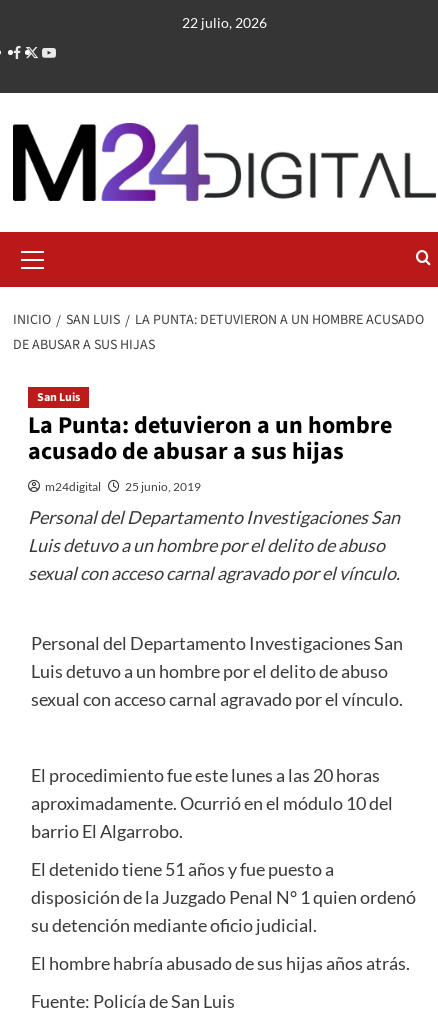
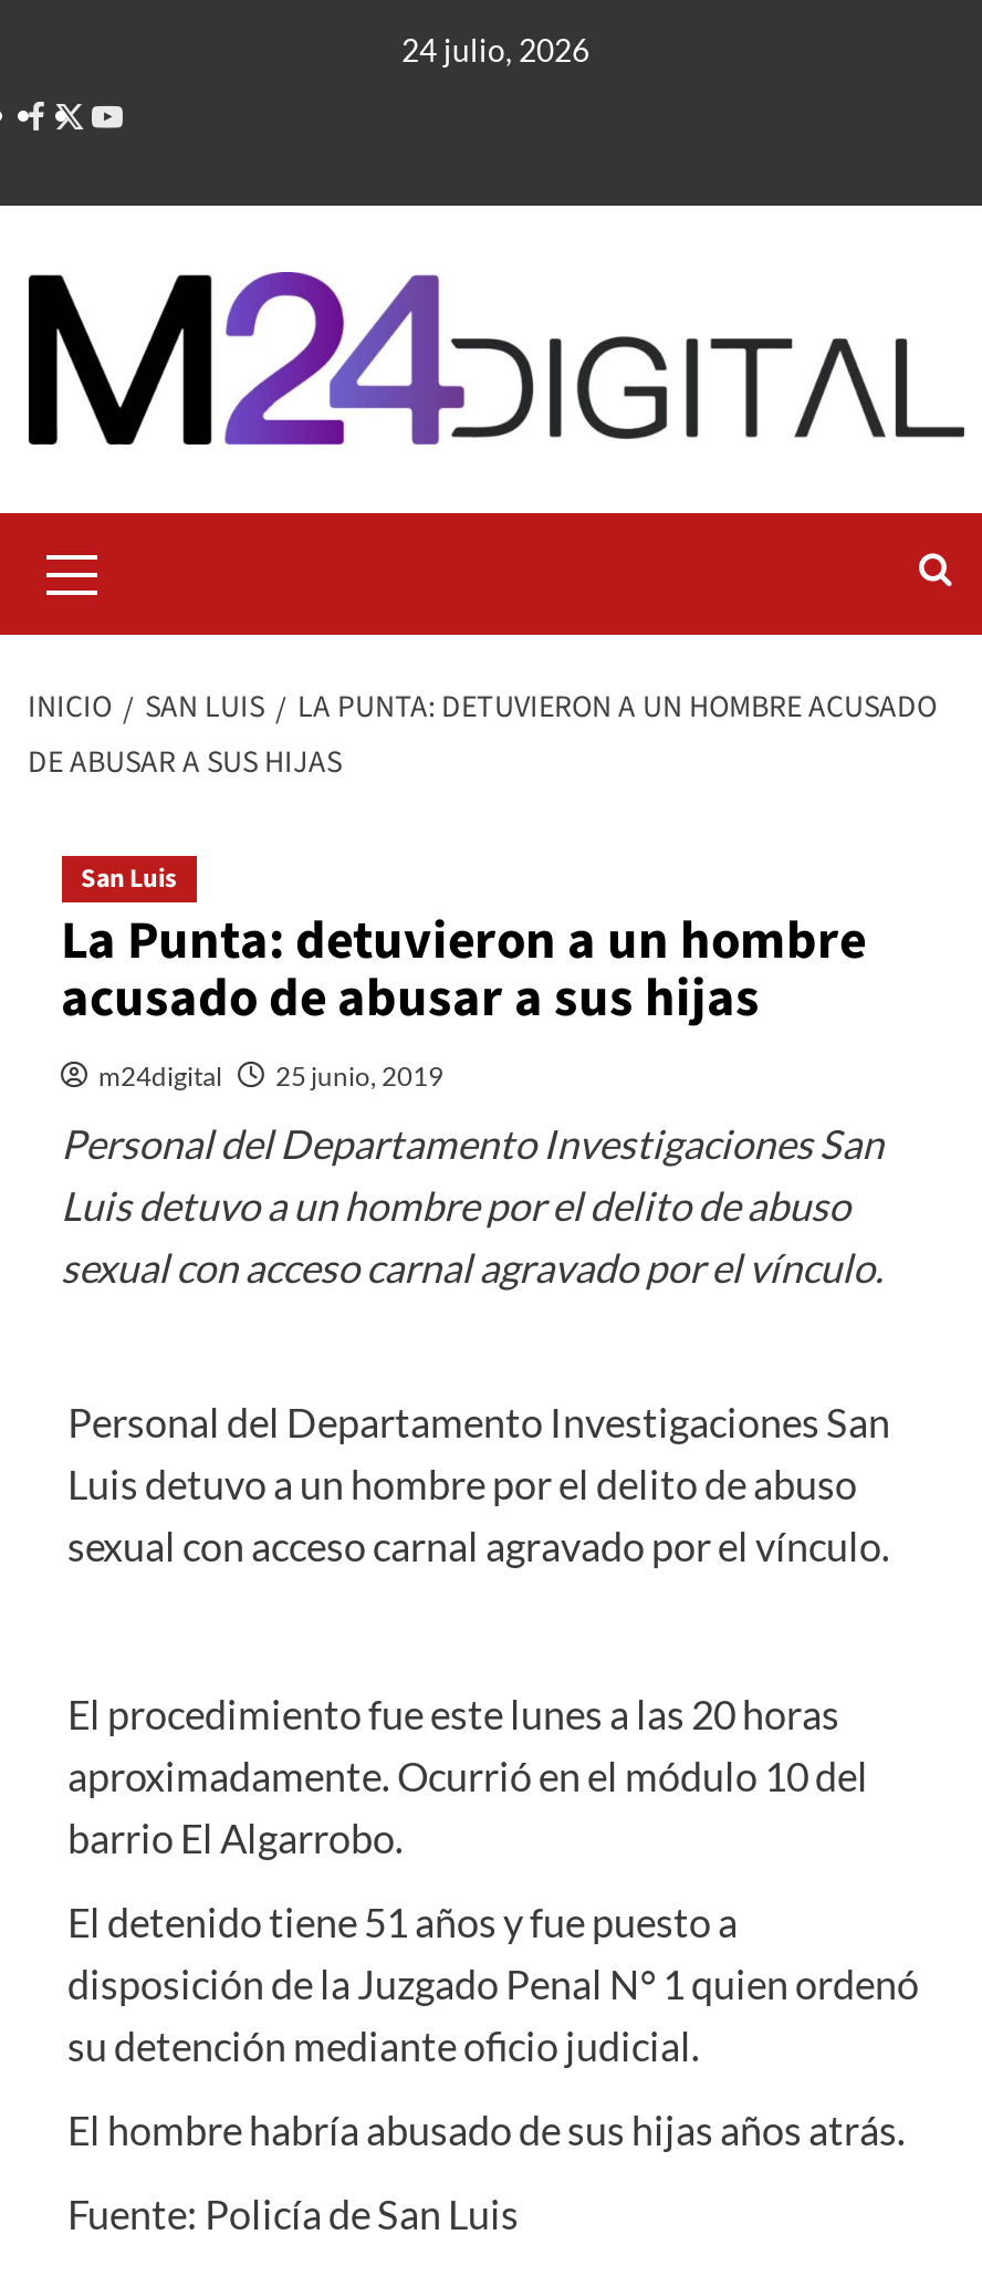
- 22 julio, 2026
+ 24 julio, 2026
